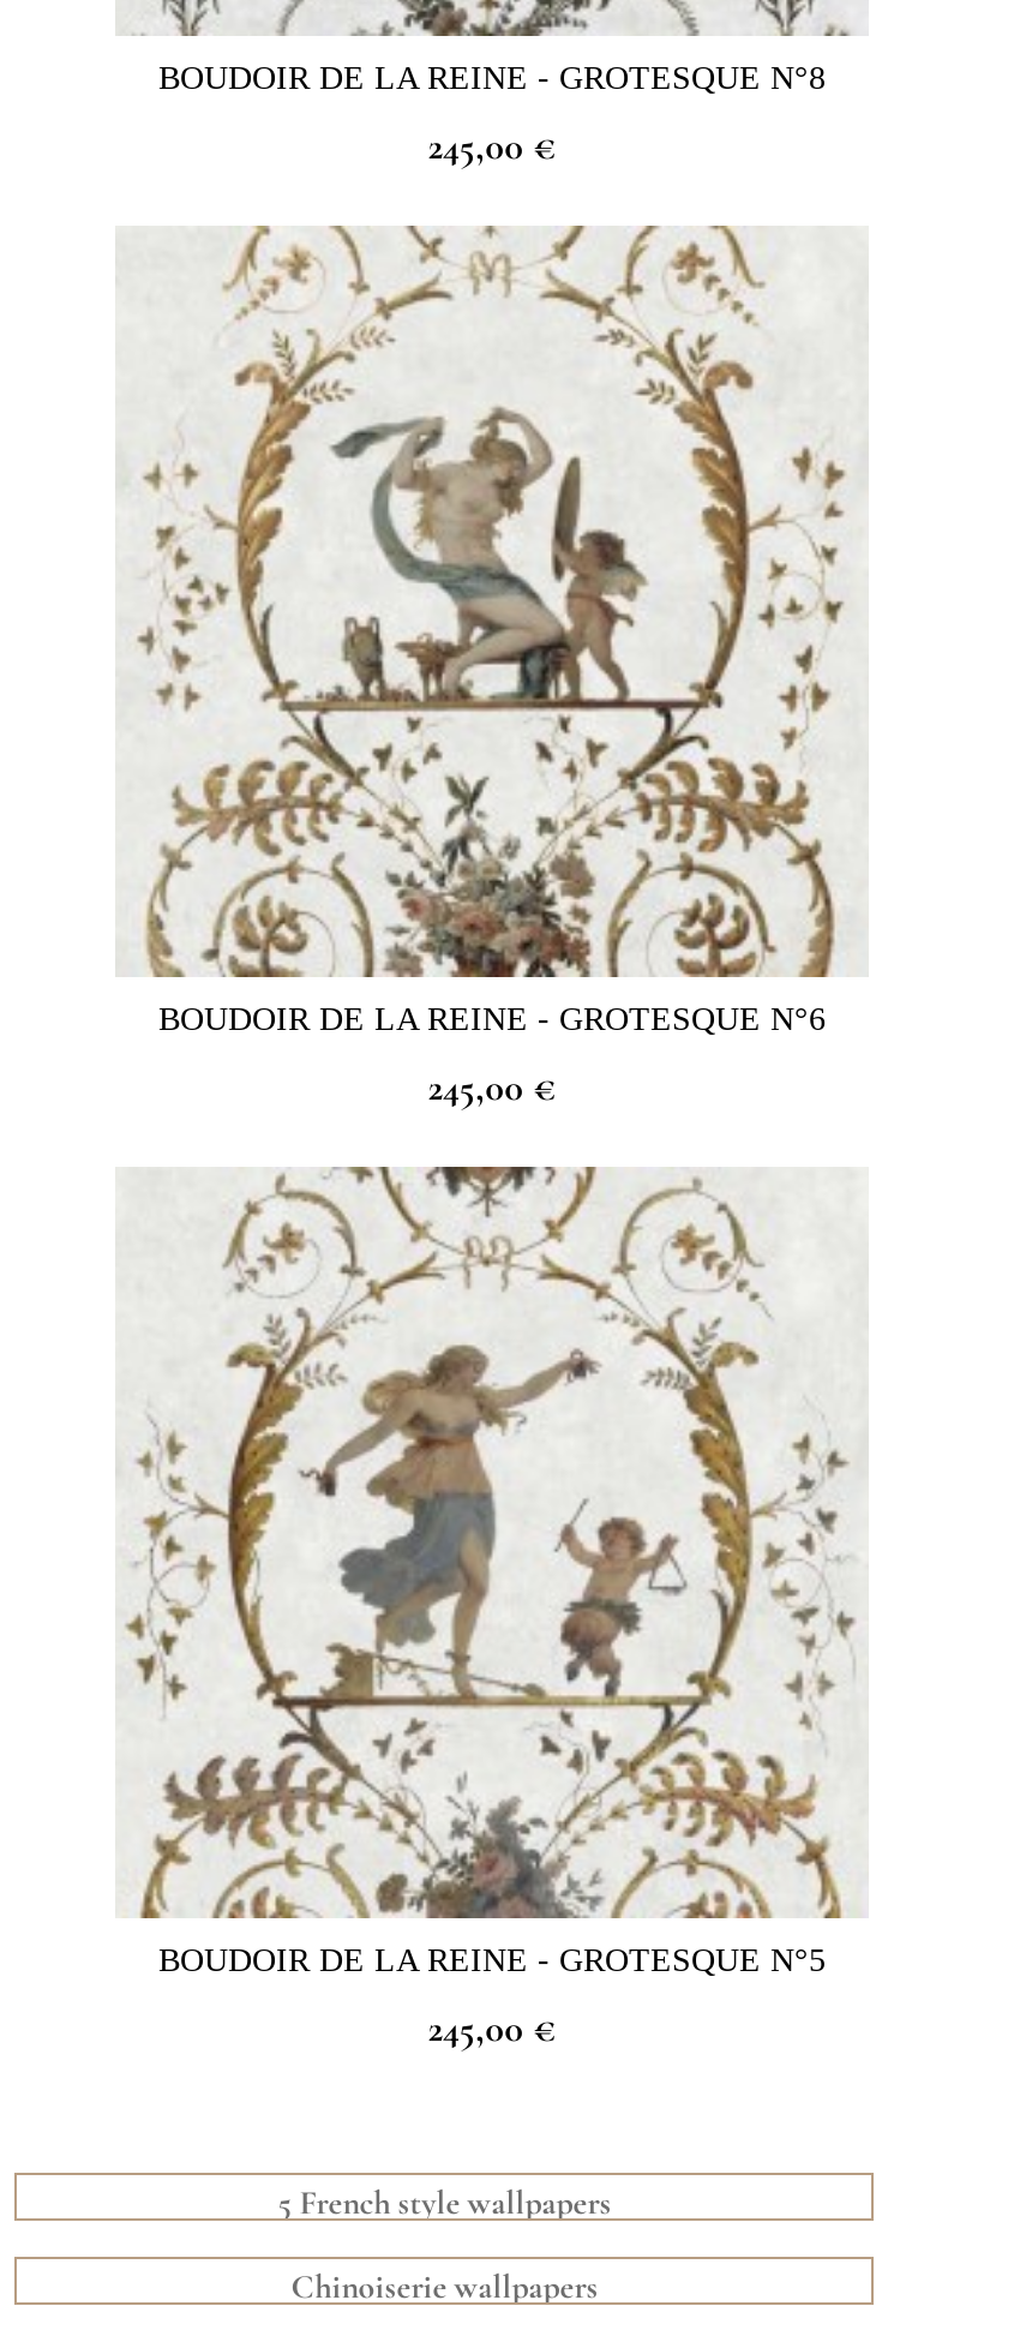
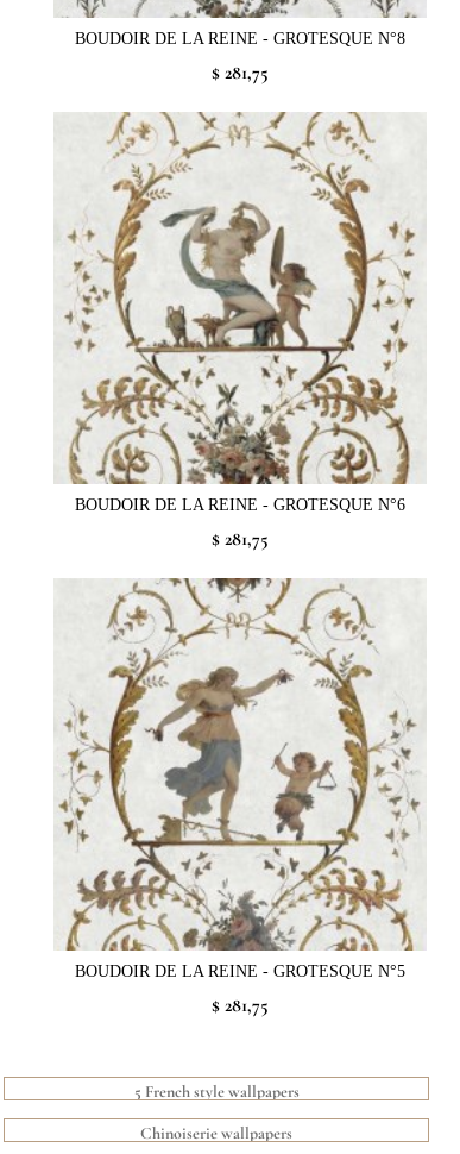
- 245,00 €
+ $ 281,75

- 245,00 €
+ $ 281,75

- 245,00 €
+ $ 281,75
